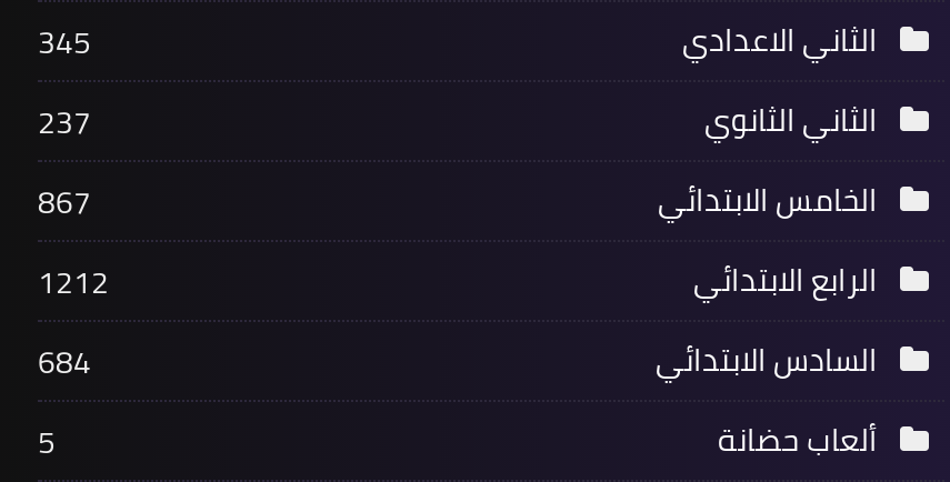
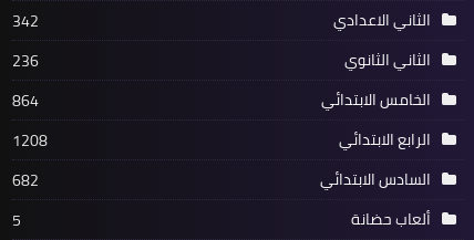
- 345
+ 342

- 237
+ 236

- 867
+ 864

- 1212
+ 1208

- 684
+ 682
